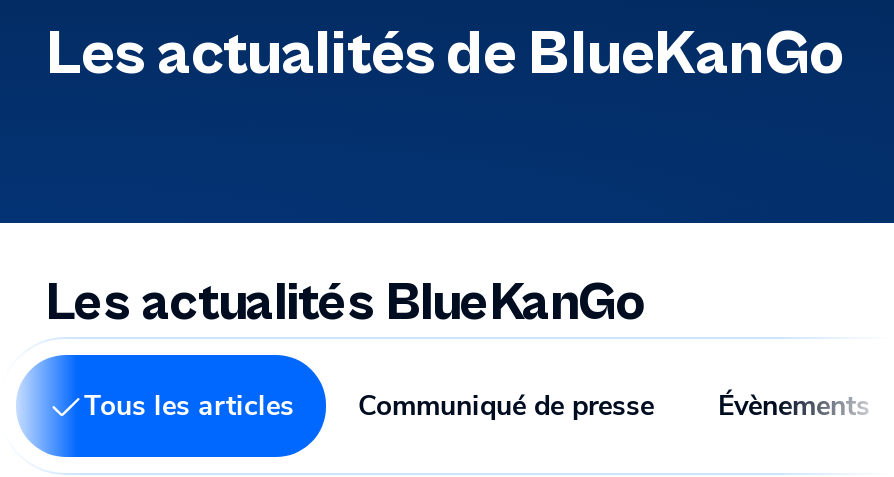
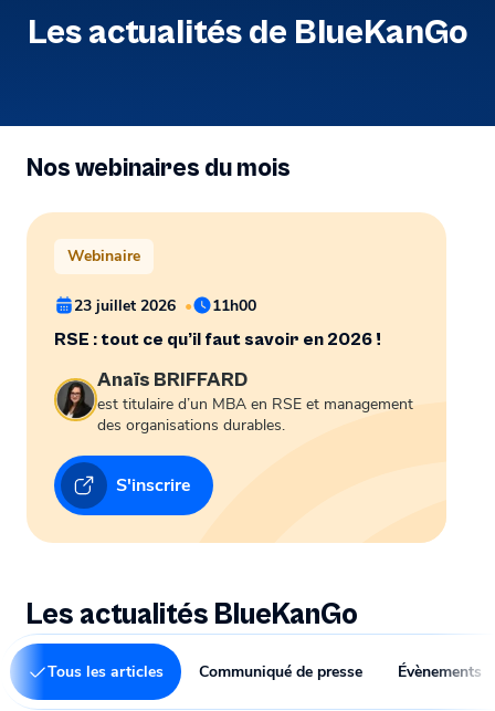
+ [image]
+ Nos webinaires du mois
+ Webinaire
+ 23 juillet 2026
+ 11h00
+ RSE : tout ce qu’il faut savoir en 2026 !
+ Anaïs BRIFFARD
+ est titulaire d’un MBA en RSE et management
+ des organisations durables.
+ S'inscrire
